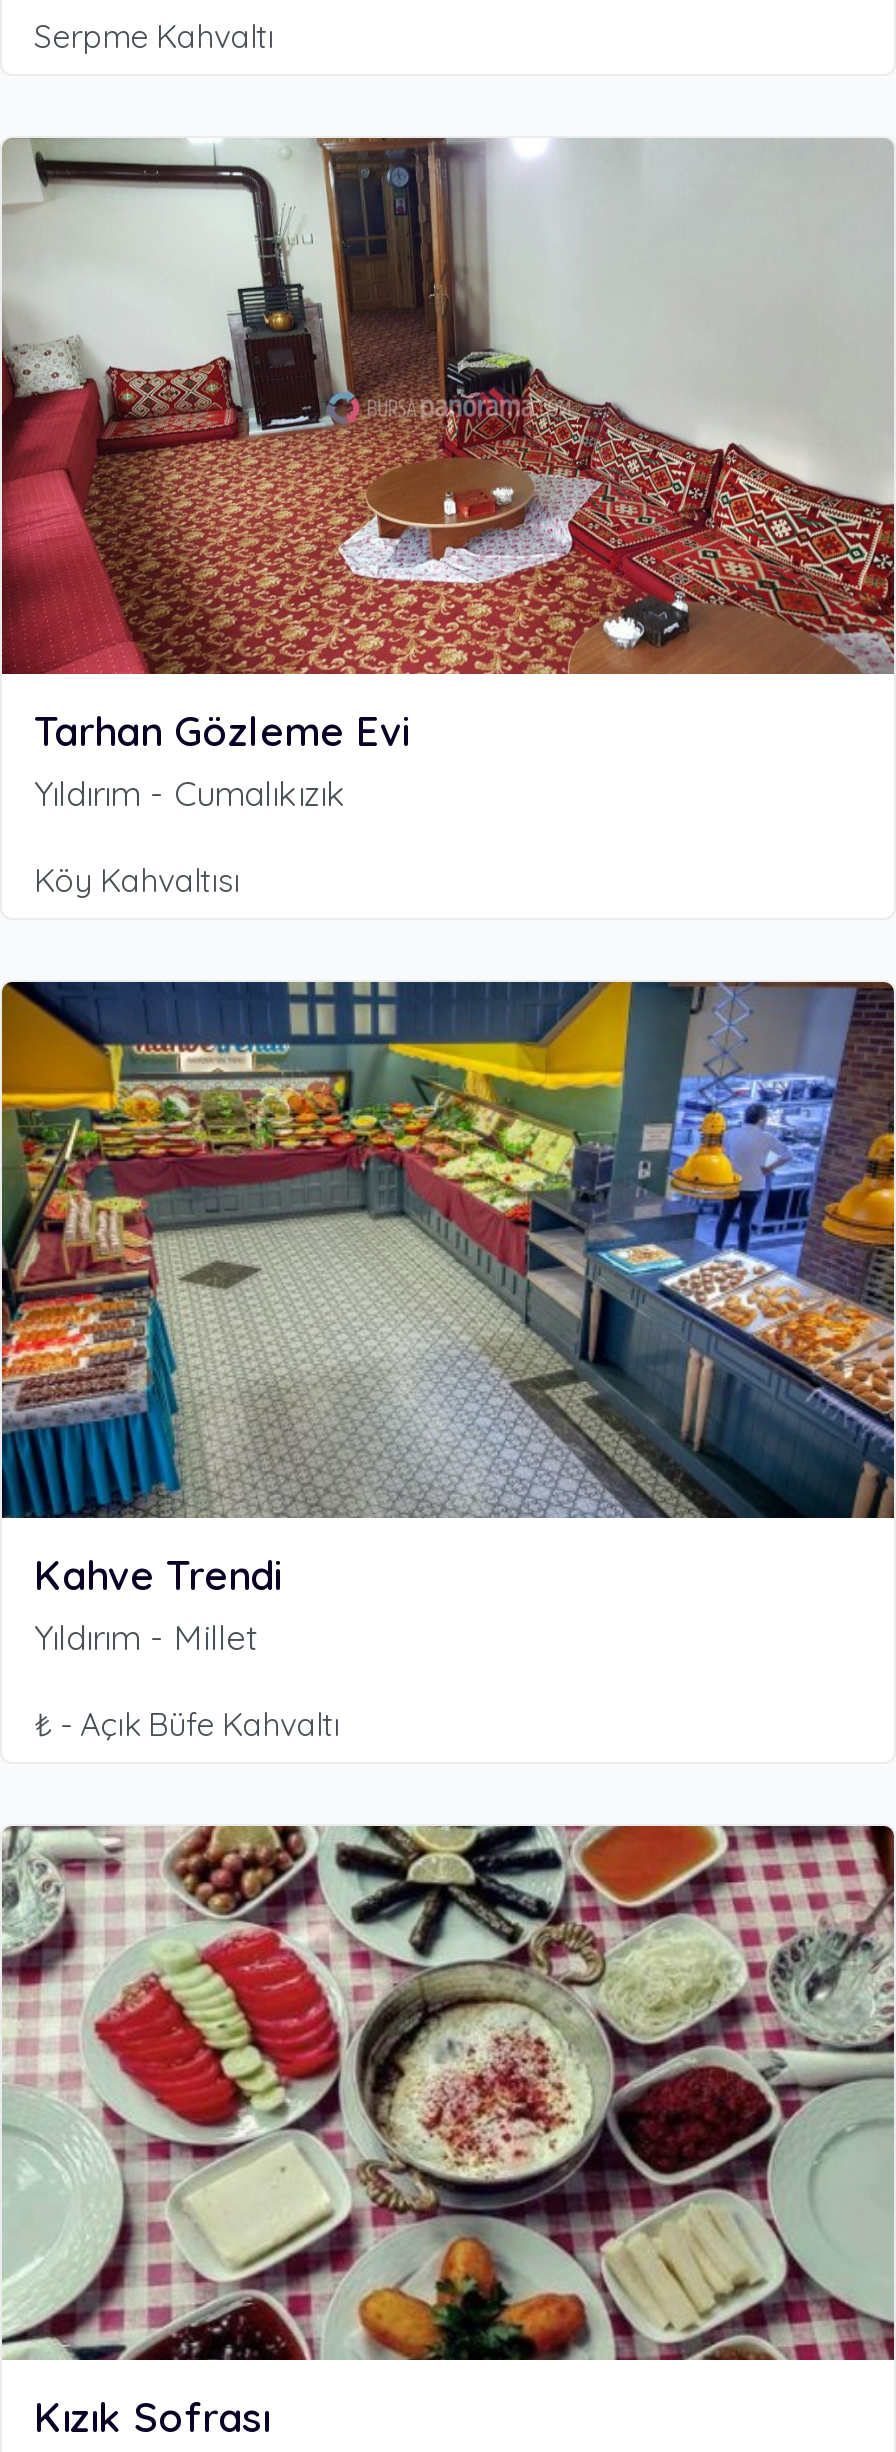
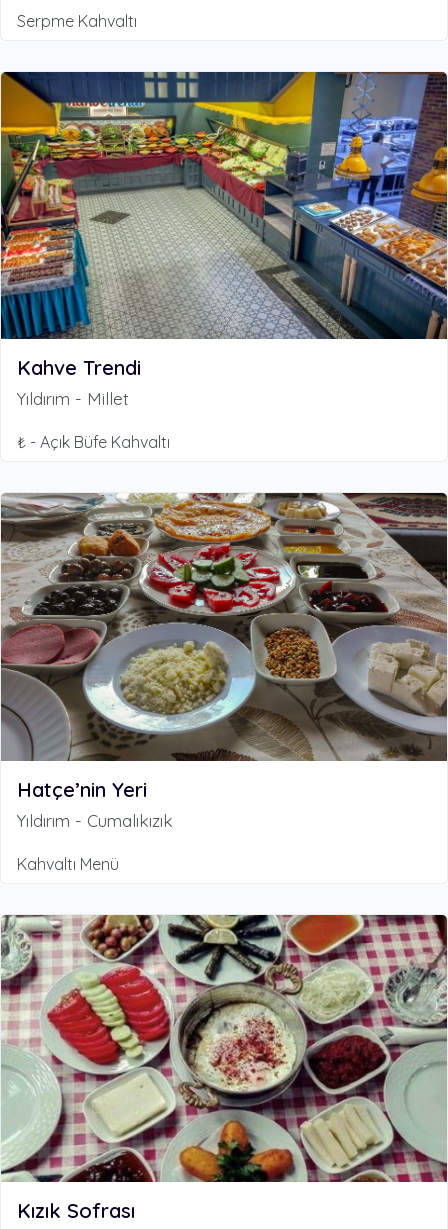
- [image]
- Tarhan Gözleme Evi
- Köy Kahvaltısı

moved down: Yıldırım - Cumalıkızık

moved up: [image] | Kahve Trendi | Yıldırım - Millet | ₺ - Açık Büfe Kahvaltı

+ [image]
+ Hatçe’nin Yeri
+ Kahvaltı Menü
